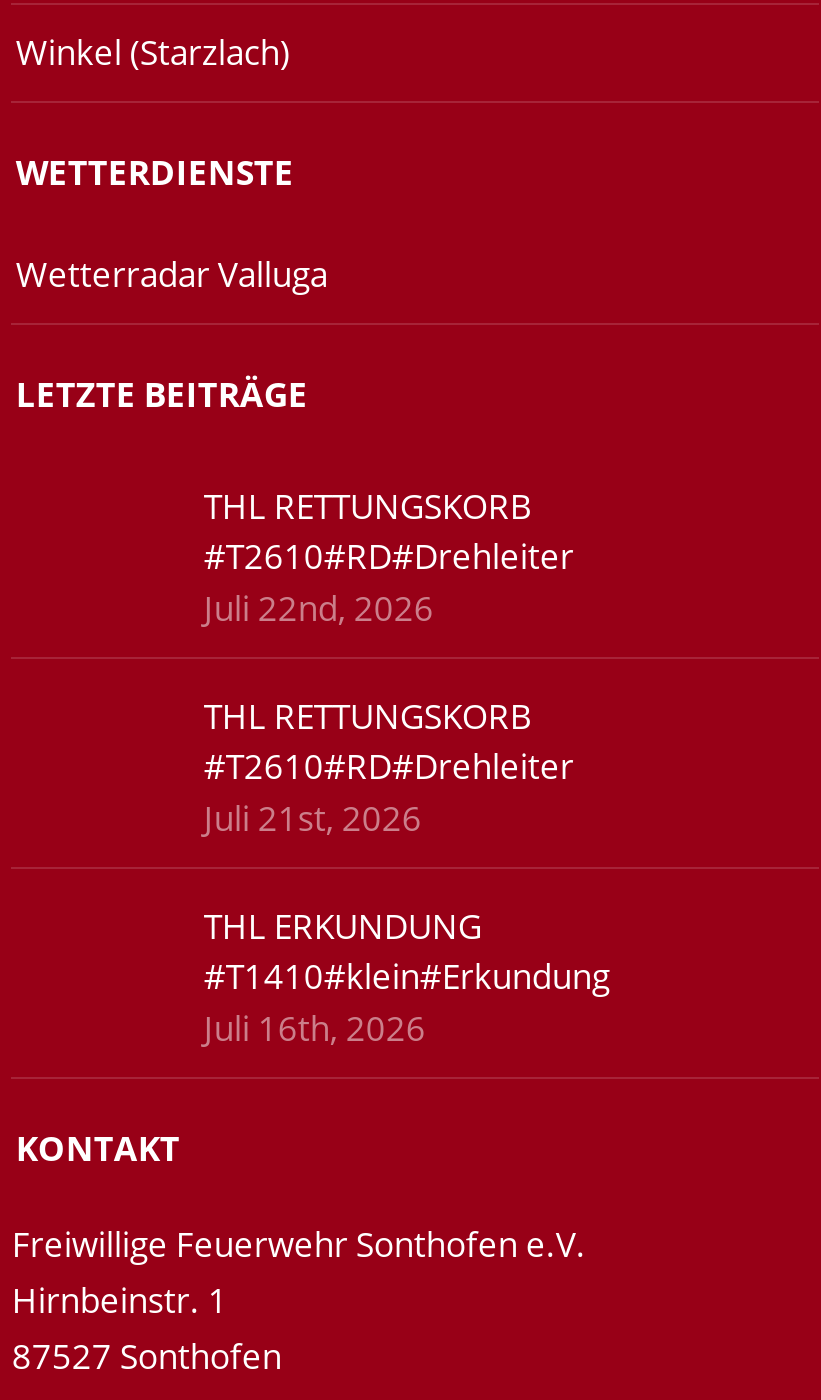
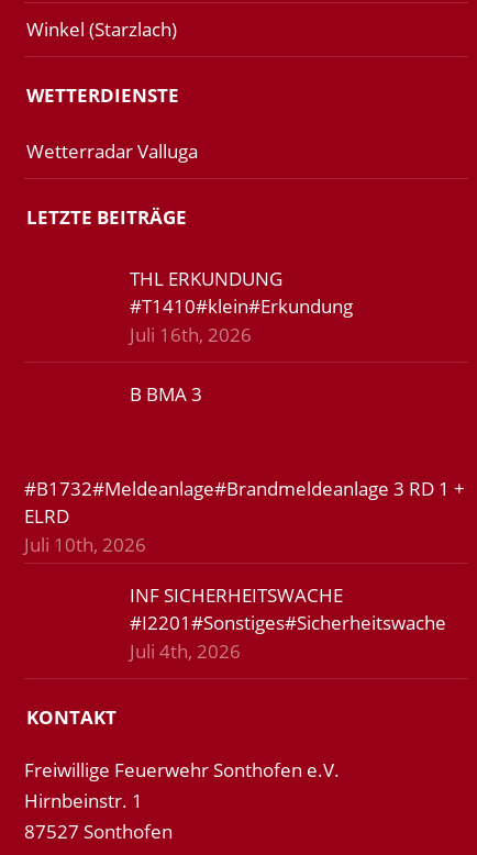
- THL RETTUNGSKORB
- #T2610#RD#Drehleiter
- Juli 22nd, 2026
- THL RETTUNGSKORB
- #T2610#RD#Drehleiter
- Juli 21st, 2026

moved up: THL ERKUNDUNG | #T1410#klein#Erkundung | Juli 16th, 2026

+ #B1732#Meldeanlage#Brandmeldeanlage 3 RD 1 +
+ ELRD
+ Juli 10th, 2026
+ INF SICHERHEITSWACHE
+ #I2201#Sonstiges#Sicherheitswache
+ Juli 4th, 2026

+ B BMA 3
